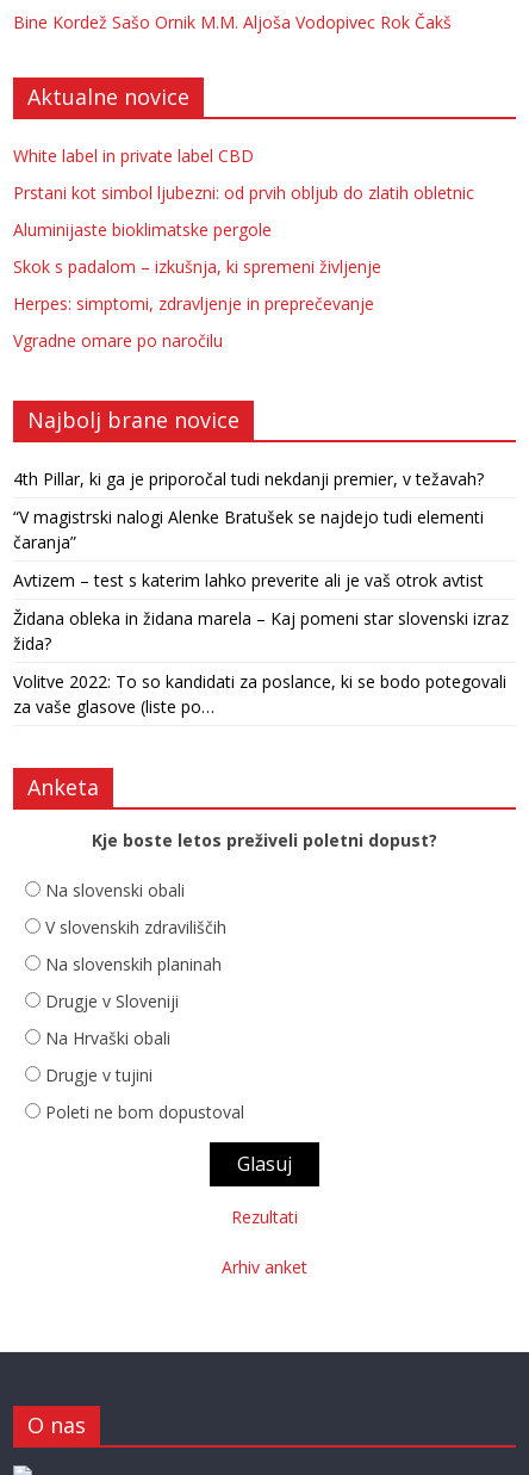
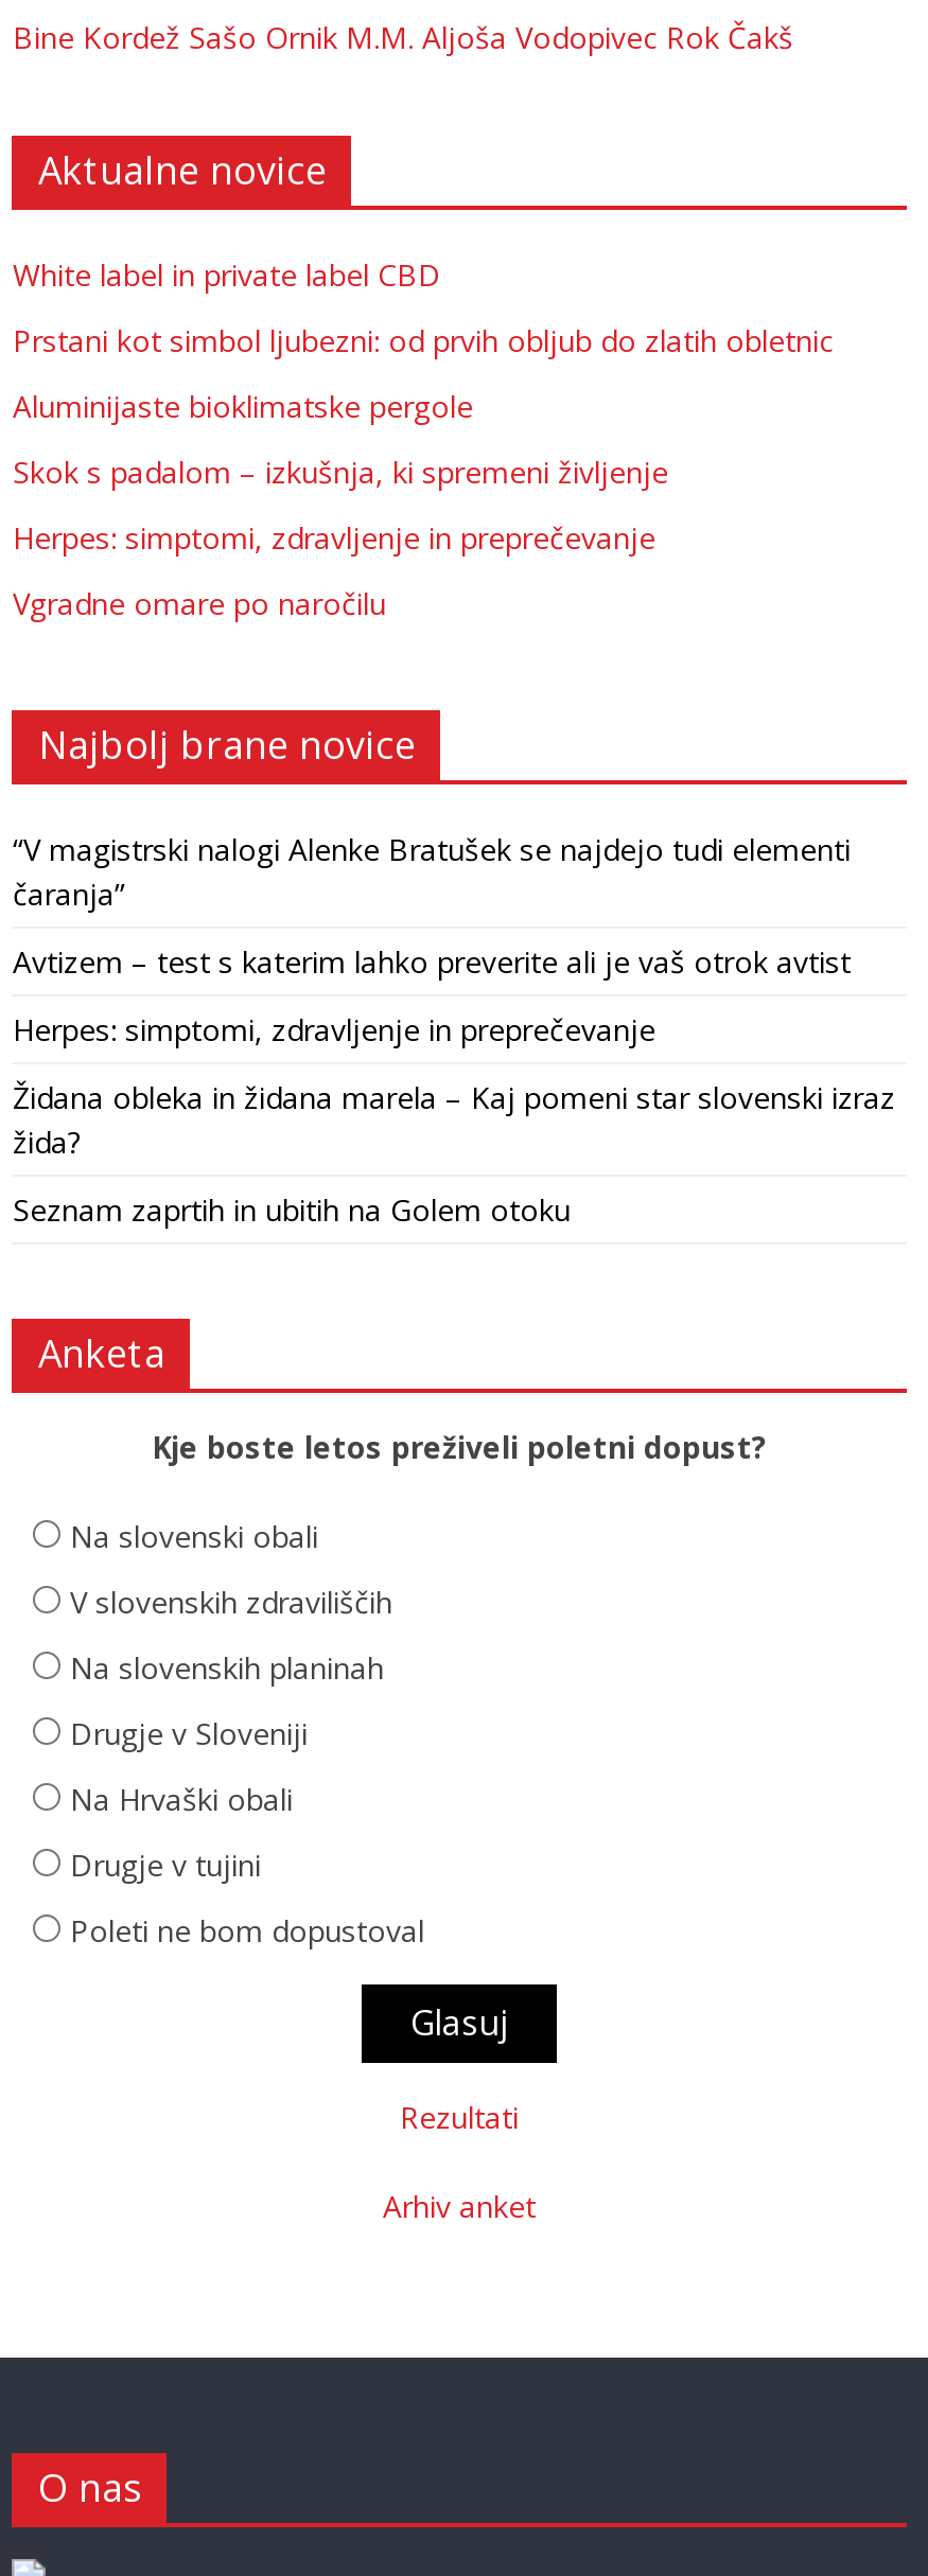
- 4th Pillar, ki ga je priporočal tudi nekdanji premier, v težavah?

+ Herpes: simptomi, zdravljenje in preprečevanje

- Volitve 2022: To so kandidati za poslance, ki se bodo potegovali
- za vaše glasove (liste po…
+ Seznam zaprtih in ubitih na Golem otoku
